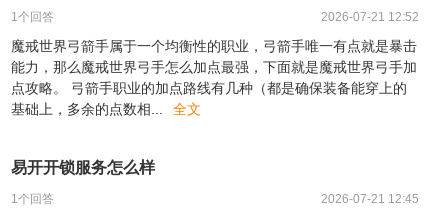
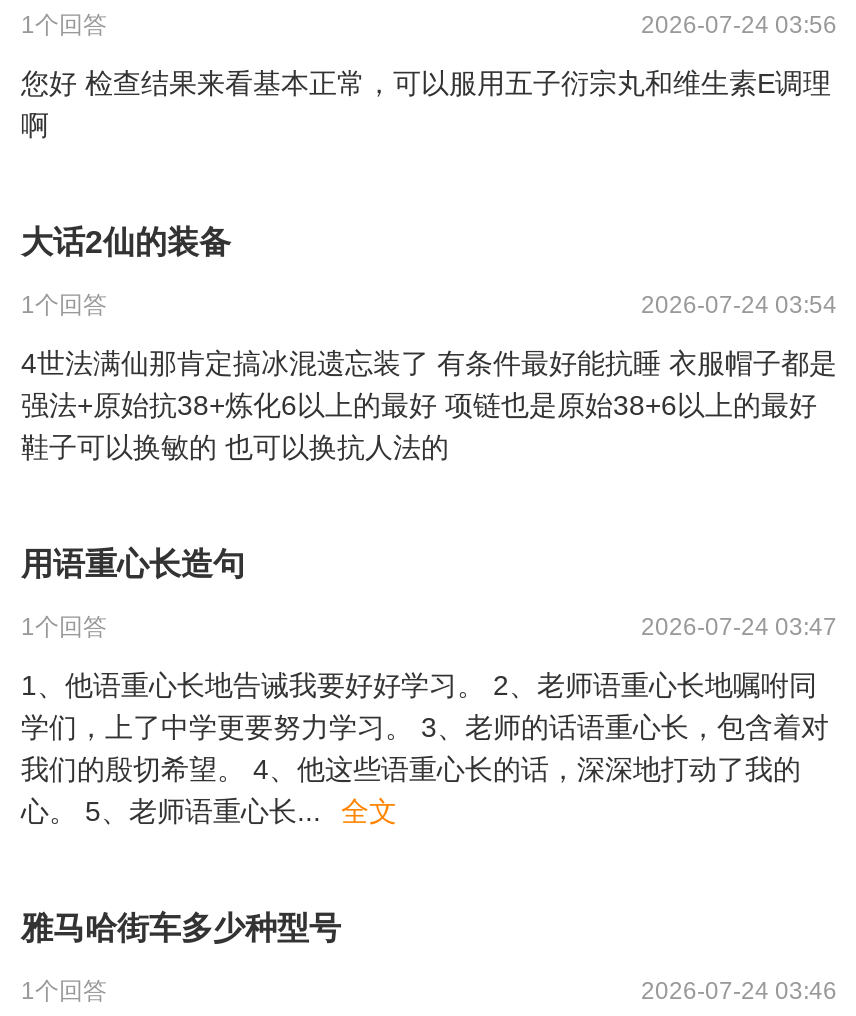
- 2026-07-21 12:52
- 魔戒世界弓箭手属于一个均衡性的职业，弓箭手唯一有点就是暴击
- 能力，那么魔戒世界弓手怎么加点最强，下面就是魔戒世界弓手加
- 点攻略。 弓箭手职业的加点路线有几种（都是确保装备能穿上的
- 基础上，多余的点数相...
+ 2026-07-24 03:56
+ 您好 检查结果来看基本正常，可以服用五子衍宗丸和维生素E调理
+ 啊
+ 大话2仙的装备
+ 1个回答
+ 2026-07-24 03:54
+ 4世法满仙那肯定搞冰混遗忘装了 有条件最好能抗睡 衣服帽子都是
+ 强法+原始抗38+炼化6以上的最好 项链也是原始38+6以上的最好
+ 鞋子可以换敏的 也可以换抗人法的
+ 用语重心长造句
+ 1个回答
+ 2026-07-24 03:47
+ 1、他语重心长地告诫我要好好学习。 2、老师语重心长地嘱咐同
+ 学们，上了中学更要努力学习。 3、老师的话语重心长，包含着对
+ 我们的殷切希望。 4、他这些语重心长的话，深深地打动了我的
+ 心。 5、老师语重心长...

- 易开开锁服务怎么样
+ 雅马哈街车多少种型号

- 2026-07-21 12:45
+ 2026-07-24 03:46
